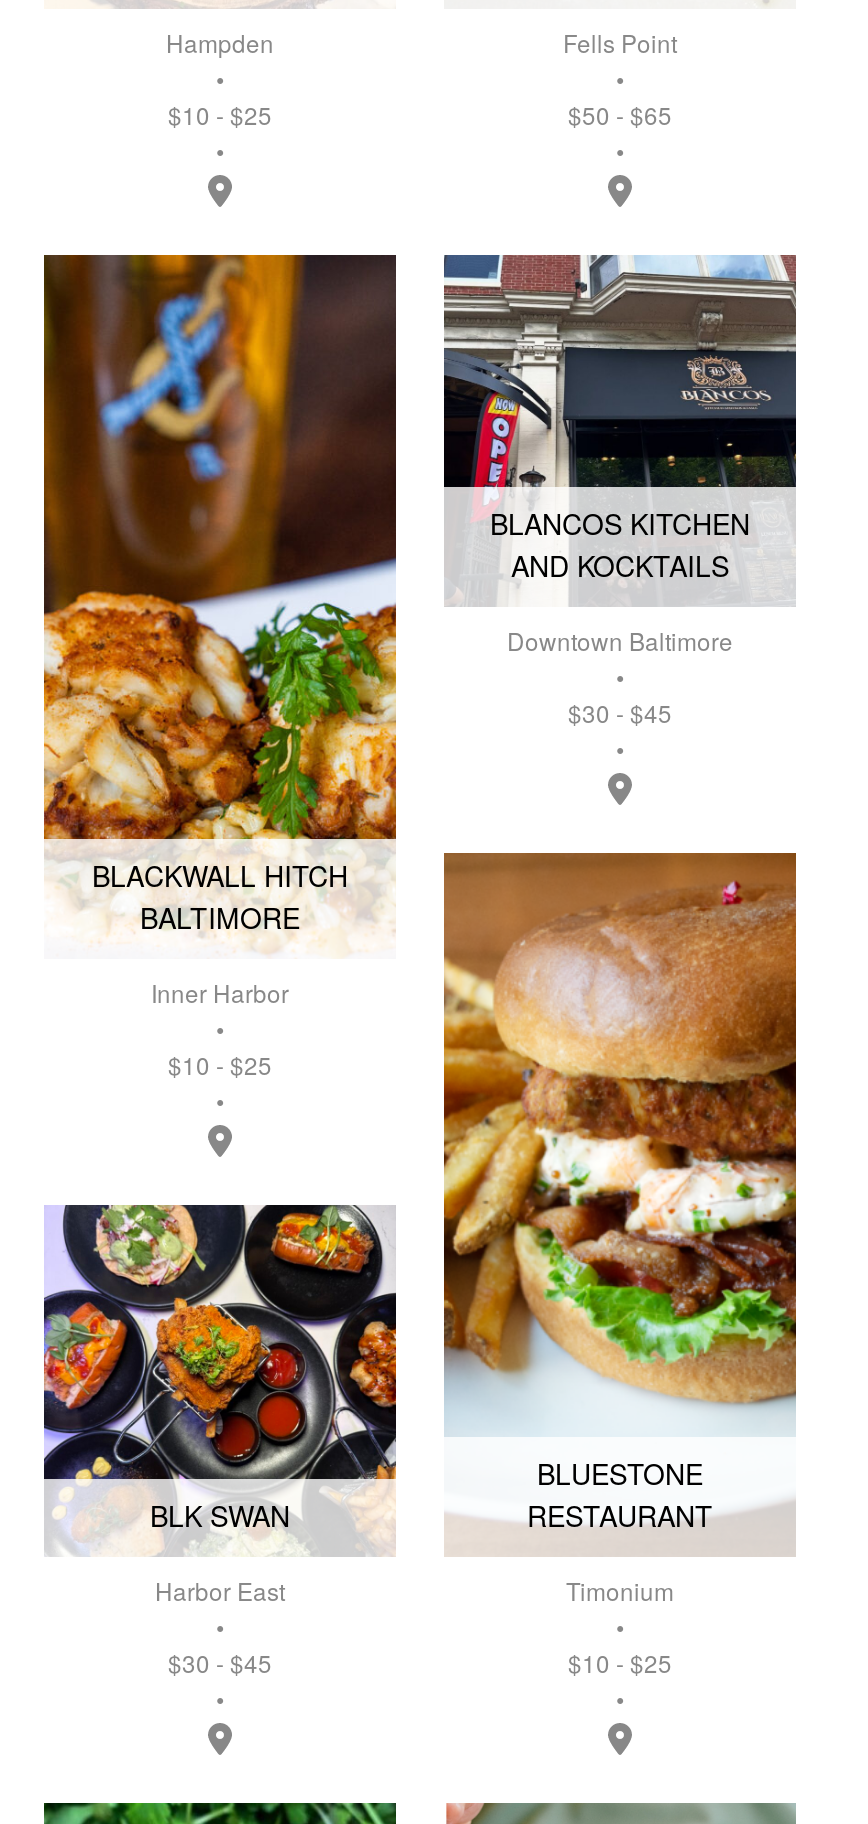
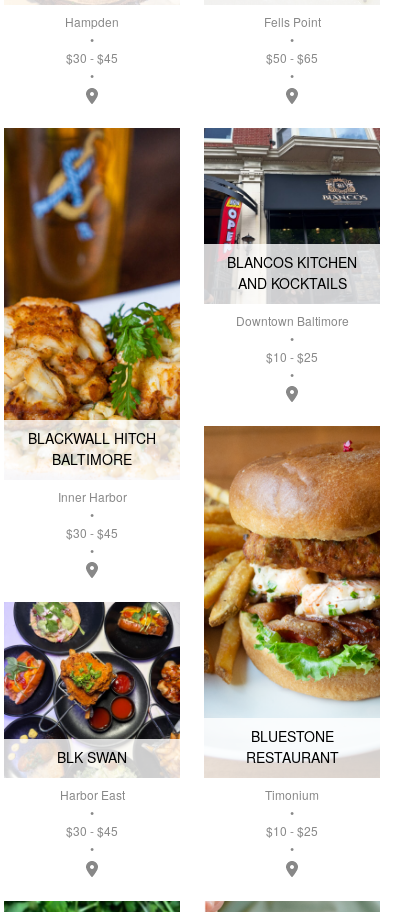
- $10 - $25
+ $30 - $45

- $30 - $45
+ $10 - $25

- $10 - $25
+ $30 - $45
